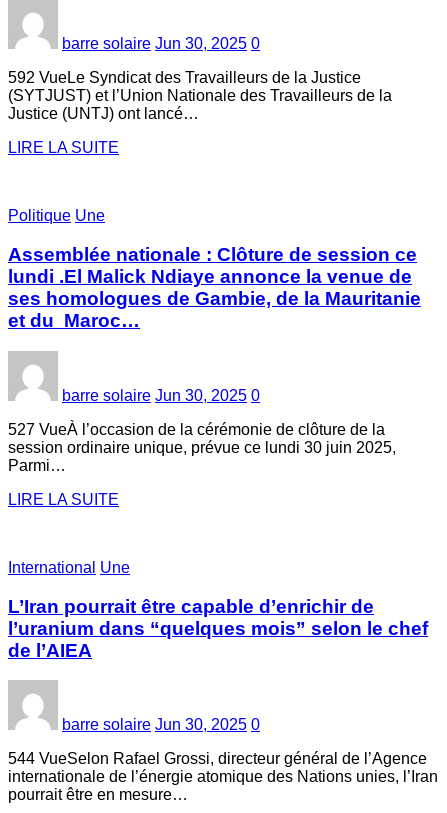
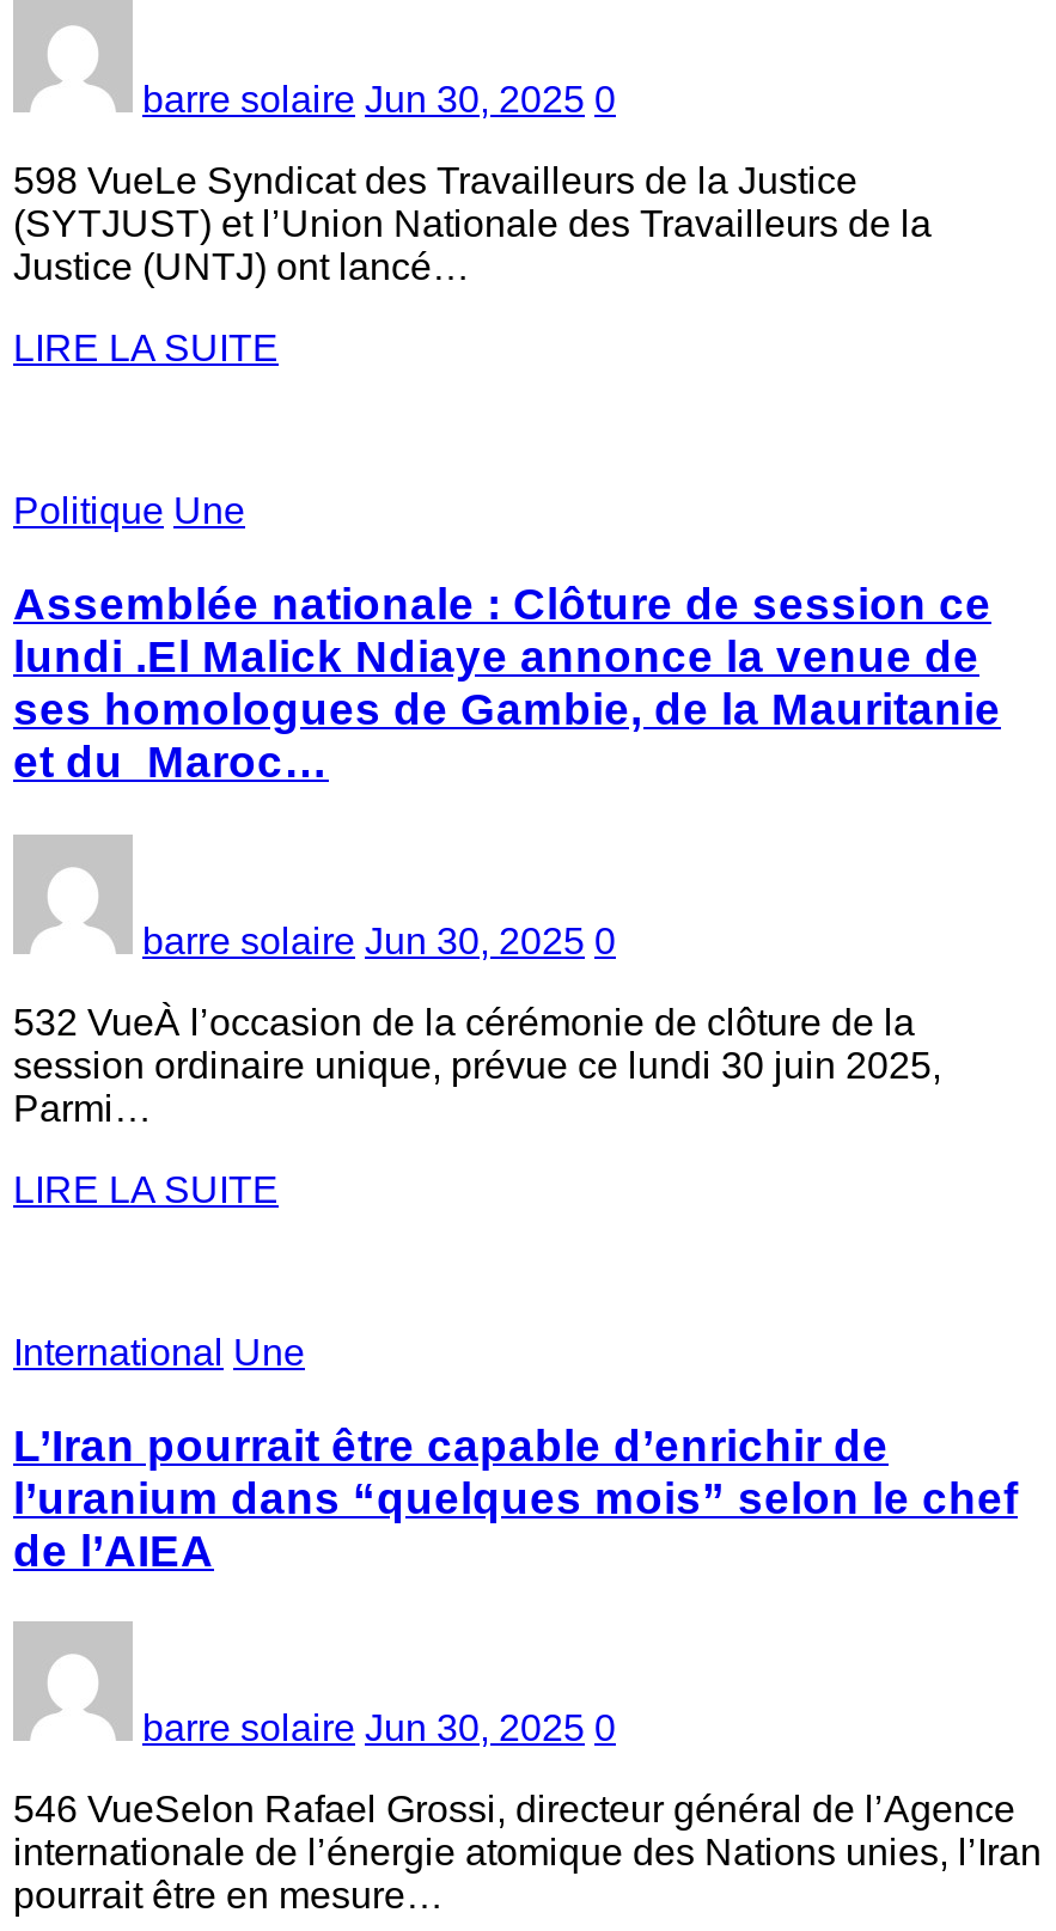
- 592 VueLe Syndicat des Travailleurs de la Justice
+ 598 VueLe Syndicat des Travailleurs de la Justice

- 527 VueÀ l’occasion de la cérémonie de clôture de la
+ 532 VueÀ l’occasion de la cérémonie de clôture de la

- 544 VueSelon Rafael Grossi, directeur général de l’Agence
+ 546 VueSelon Rafael Grossi, directeur général de l’Agence
